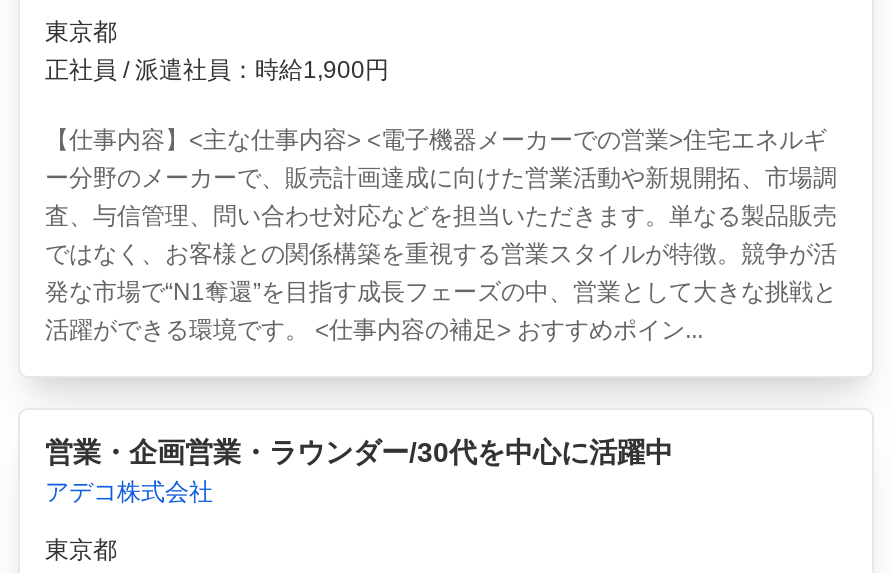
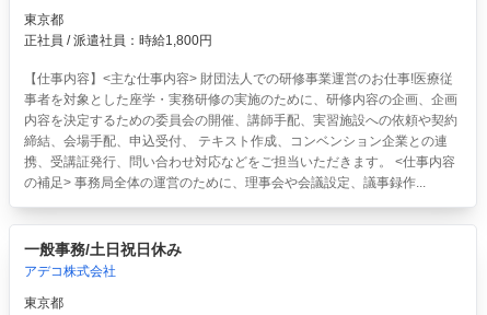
- 正社員 / 派遣社員：時給1,900円
+ 正社員 / 派遣社員：時給1,800円

- 【仕事内容】<主な仕事内容> <電子機器メーカーでの営業>住宅エネルギ
- ー分野のメーカーで、販売計画達成に向けた営業活動や新規開拓、市場調
- 査、与信管理、問い合わせ対応などを担当いただきます。単なる製品販売
- ではなく、お客様との関係構築を重視する営業スタイルが特徴。競争が活
- 発な市場で“N1奪還”を目指す成長フェーズの中、営業として大きな挑戦と
- 活躍ができる環境です。 <仕事内容の補足> おすすめポイン...
+ 【仕事内容】<主な仕事内容> 財団法人での研修事業運営のお仕事!医療従
+ 事者を対象とした座学・実務研修の実施のために、研修内容の企画、企画
+ 内容を決定するための委員会の開催、講師手配、実習施設への依頼や契約
+ 締結、会場手配、申込受付、 テキスト作成、コンベンション企業との連
+ 携、受講証発行、問い合わせ対応などをご担当いただきます。 <仕事内容
+ の補足> 事務局全体の運営のために、理事会や会議設定、議事録作...

- 営業・企画営業・ラウンダー/30代を中心に活躍中
+ 一般事務/土日祝日休み
